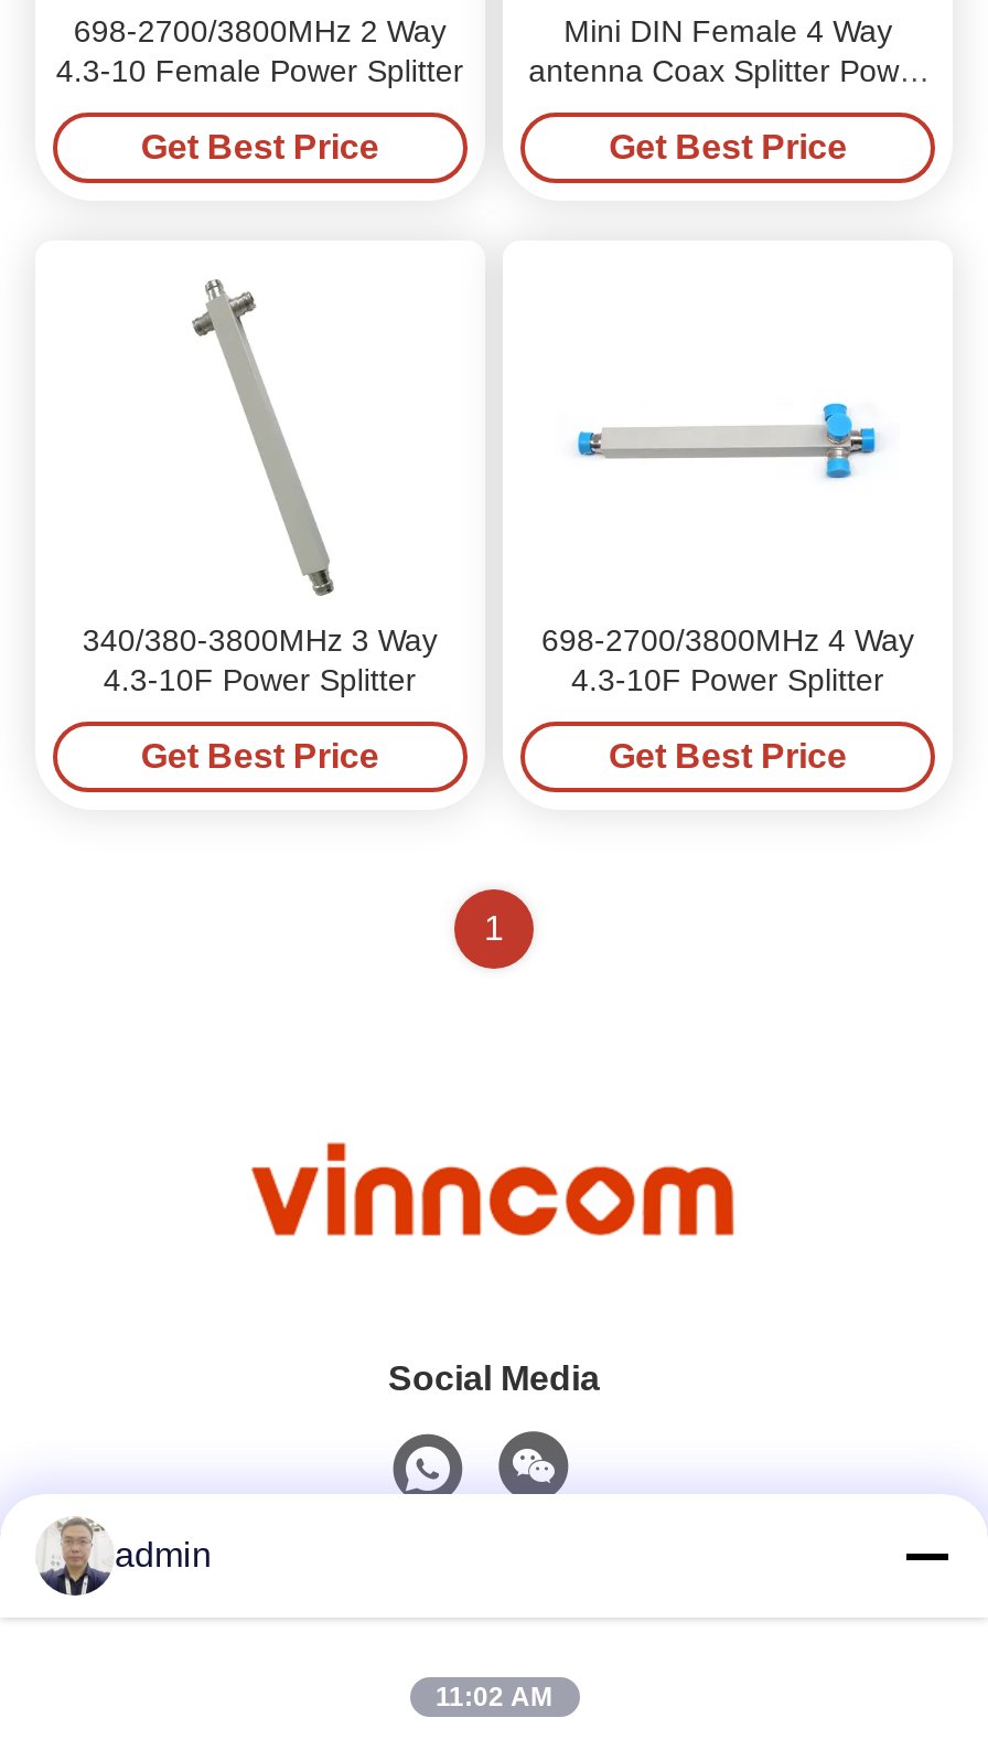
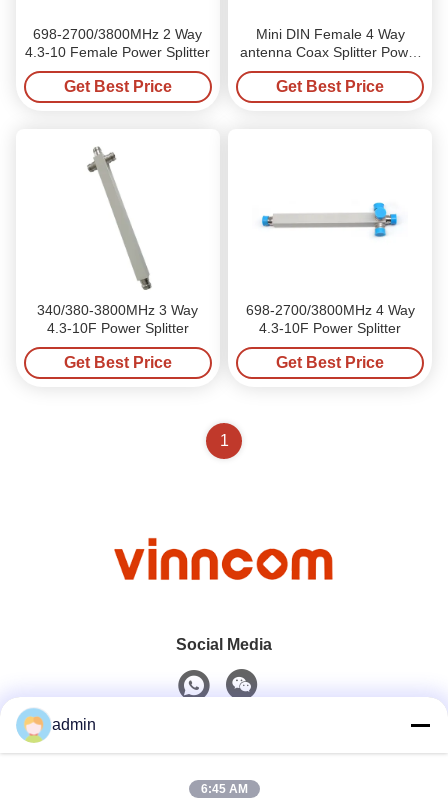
- [image]
+ [image]

- 11:02 AM
+ 6:45 AM
